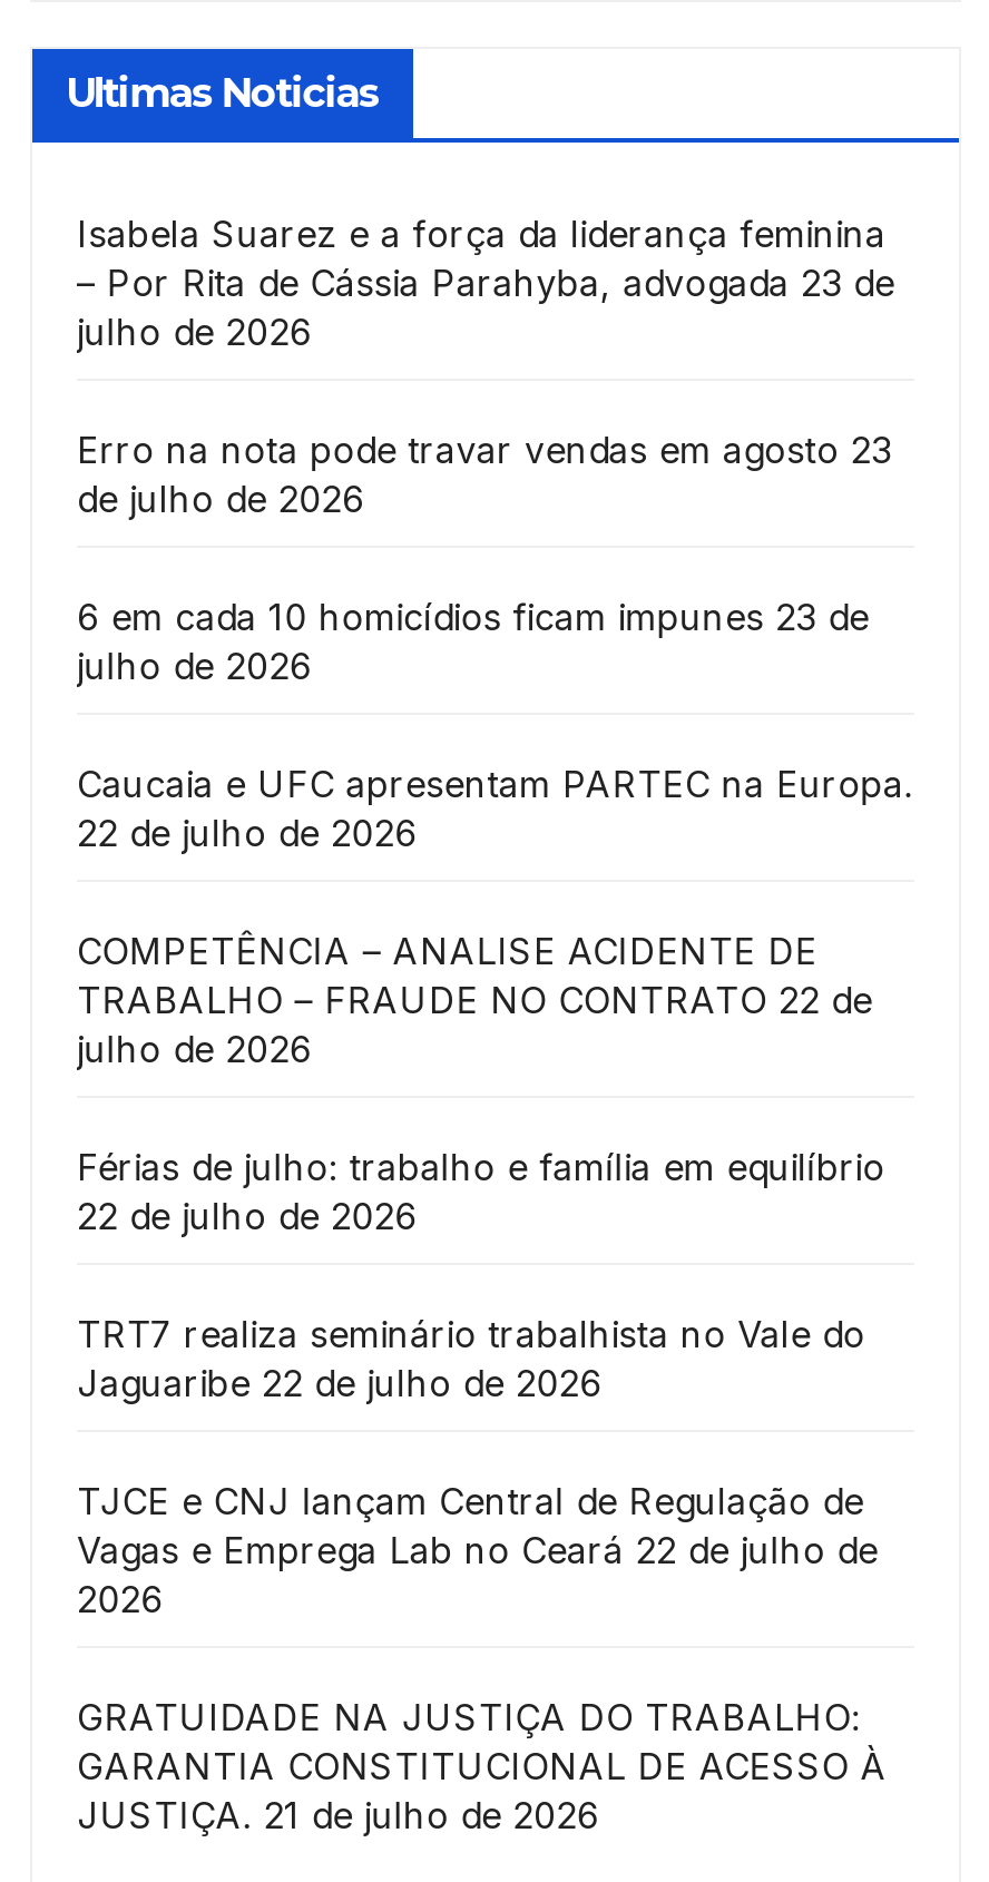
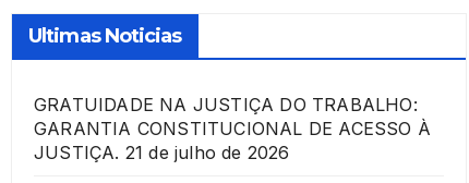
- Isabela Suarez e a força da liderança feminina
- – Por Rita de Cássia Parahyba, advogada 23 de
- julho de 2026
- Erro na nota pode travar vendas em agosto 23
- de julho de 2026
- 6 em cada 10 homicídios ficam impunes 23 de
- julho de 2026
- Caucaia e UFC apresentam PARTEC na Europa.
- 22 de julho de 2026
- COMPETÊNCIA – ANALISE ACIDENTE DE
- TRABALHO – FRAUDE NO CONTRATO 22 de
- julho de 2026
- Férias de julho: trabalho e família em equilíbrio
- 22 de julho de 2026
- TRT7 realiza seminário trabalhista no Vale do
- Jaguaribe 22 de julho de 2026
- TJCE e CNJ lançam Central de Regulação de
- Vagas e Emprega Lab no Ceará 22 de julho de
- 2026
